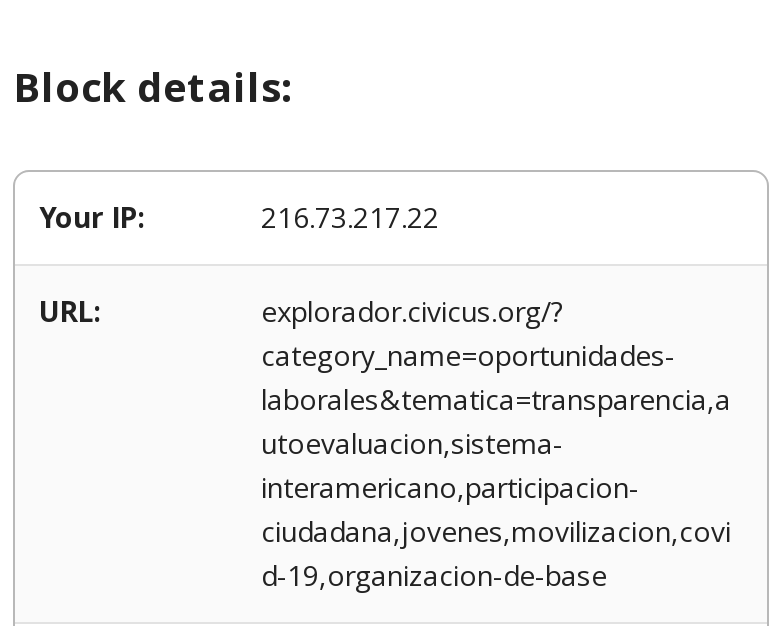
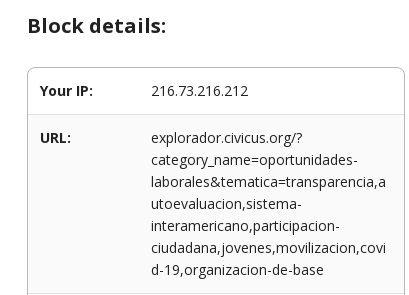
- 216.73.217.22
+ 216.73.216.212
